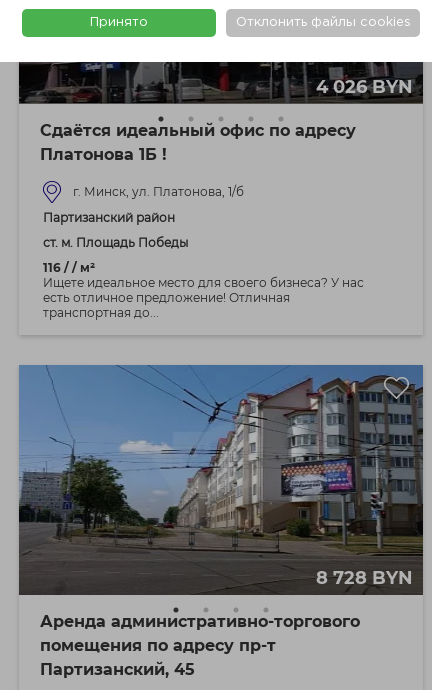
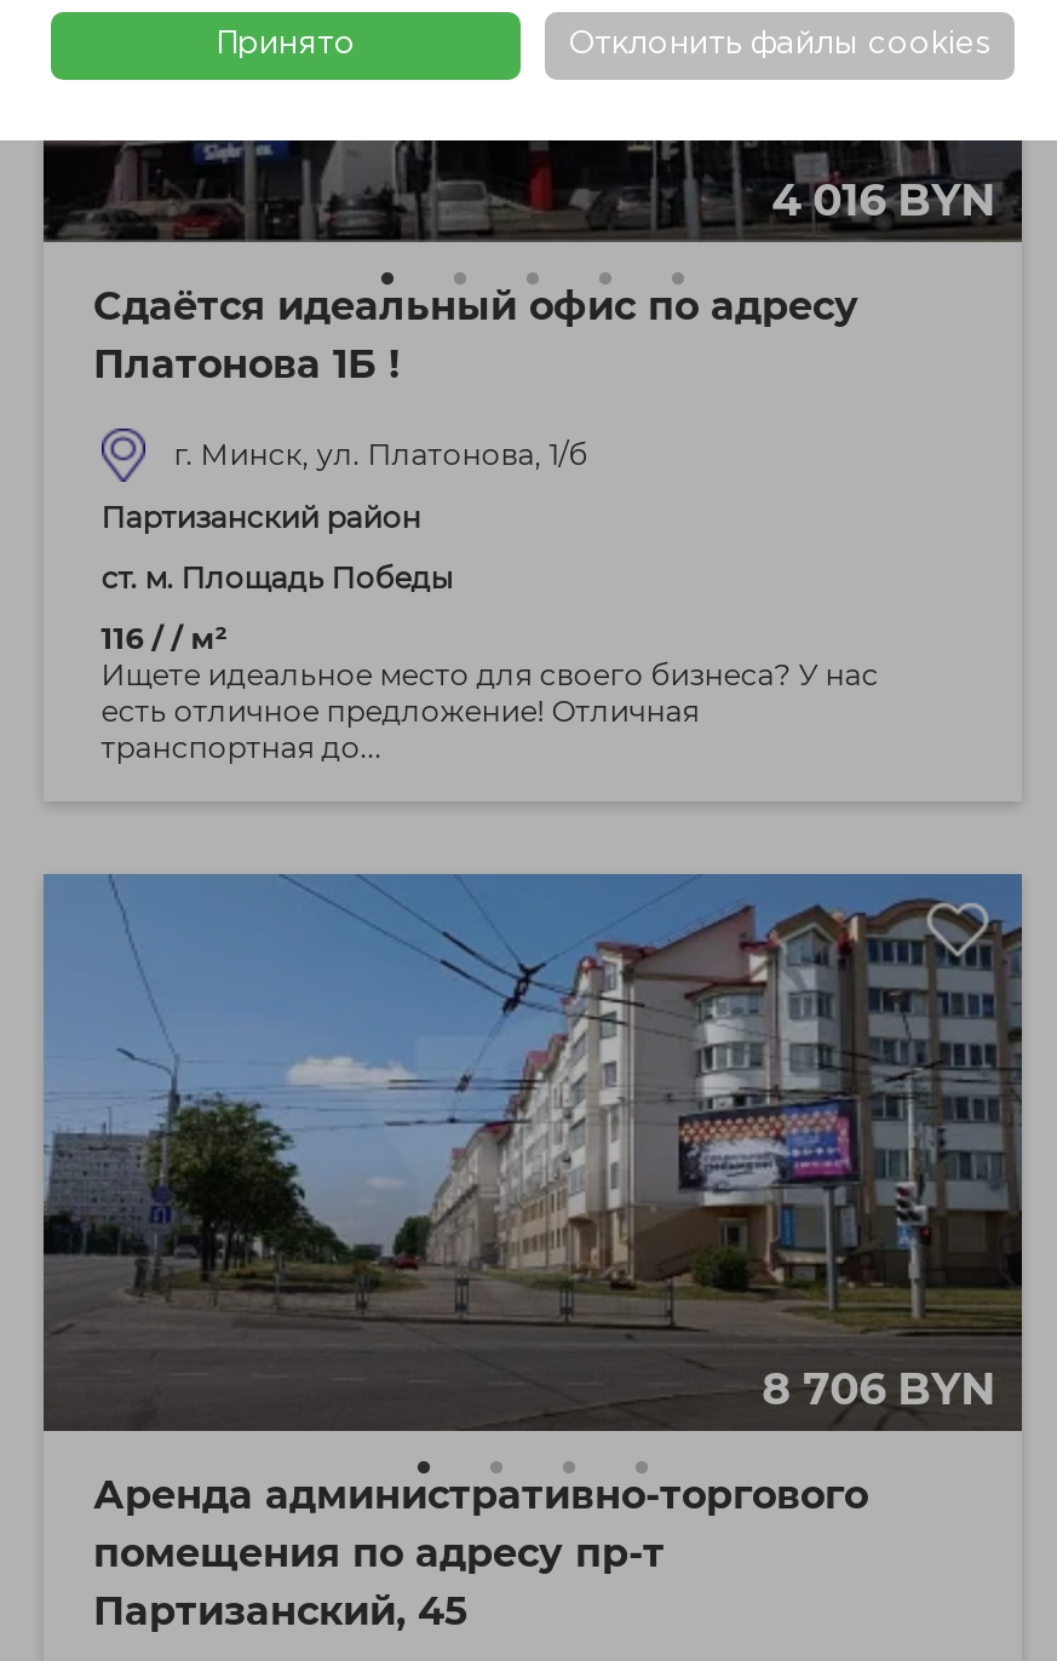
- 4 026 BYN
+ 4 016 BYN

- 8 728 BYN
+ 8 706 BYN
